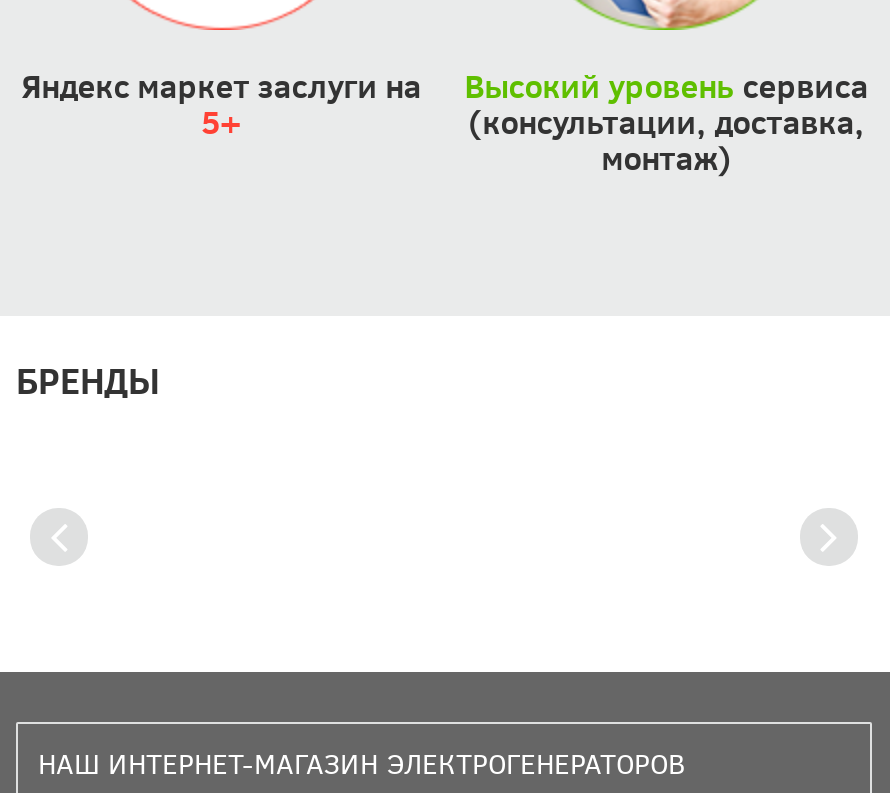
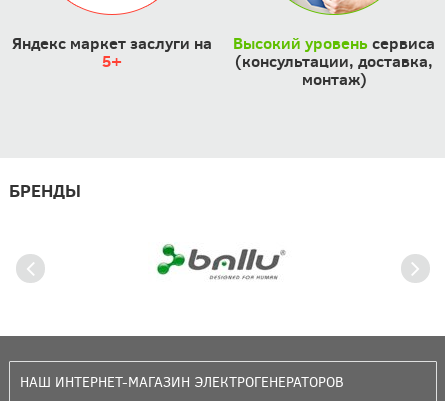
+ [image]
